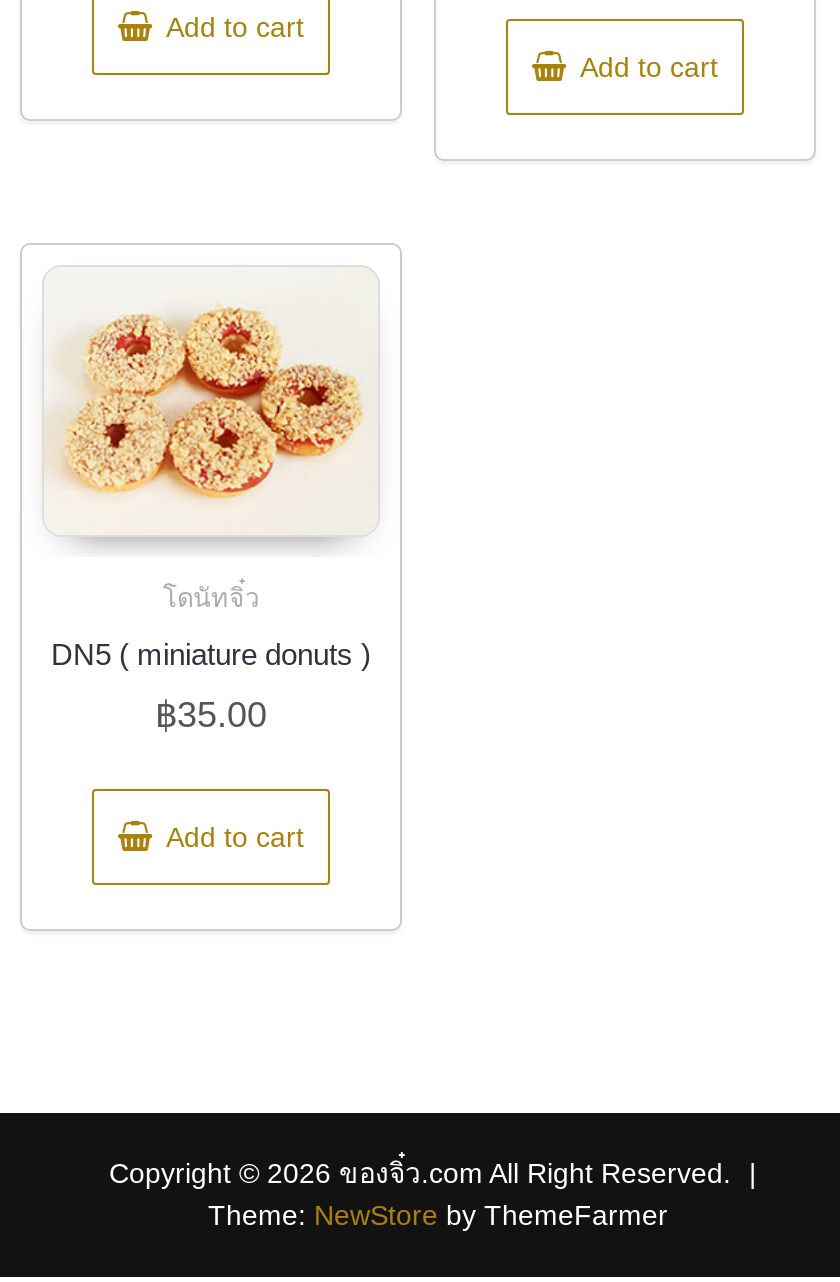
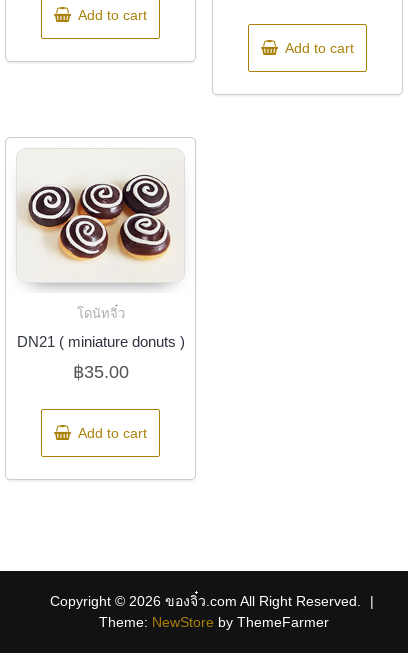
- [image]
+ [image]

- DN5 ( miniature donuts )
+ DN21 ( miniature donuts )
